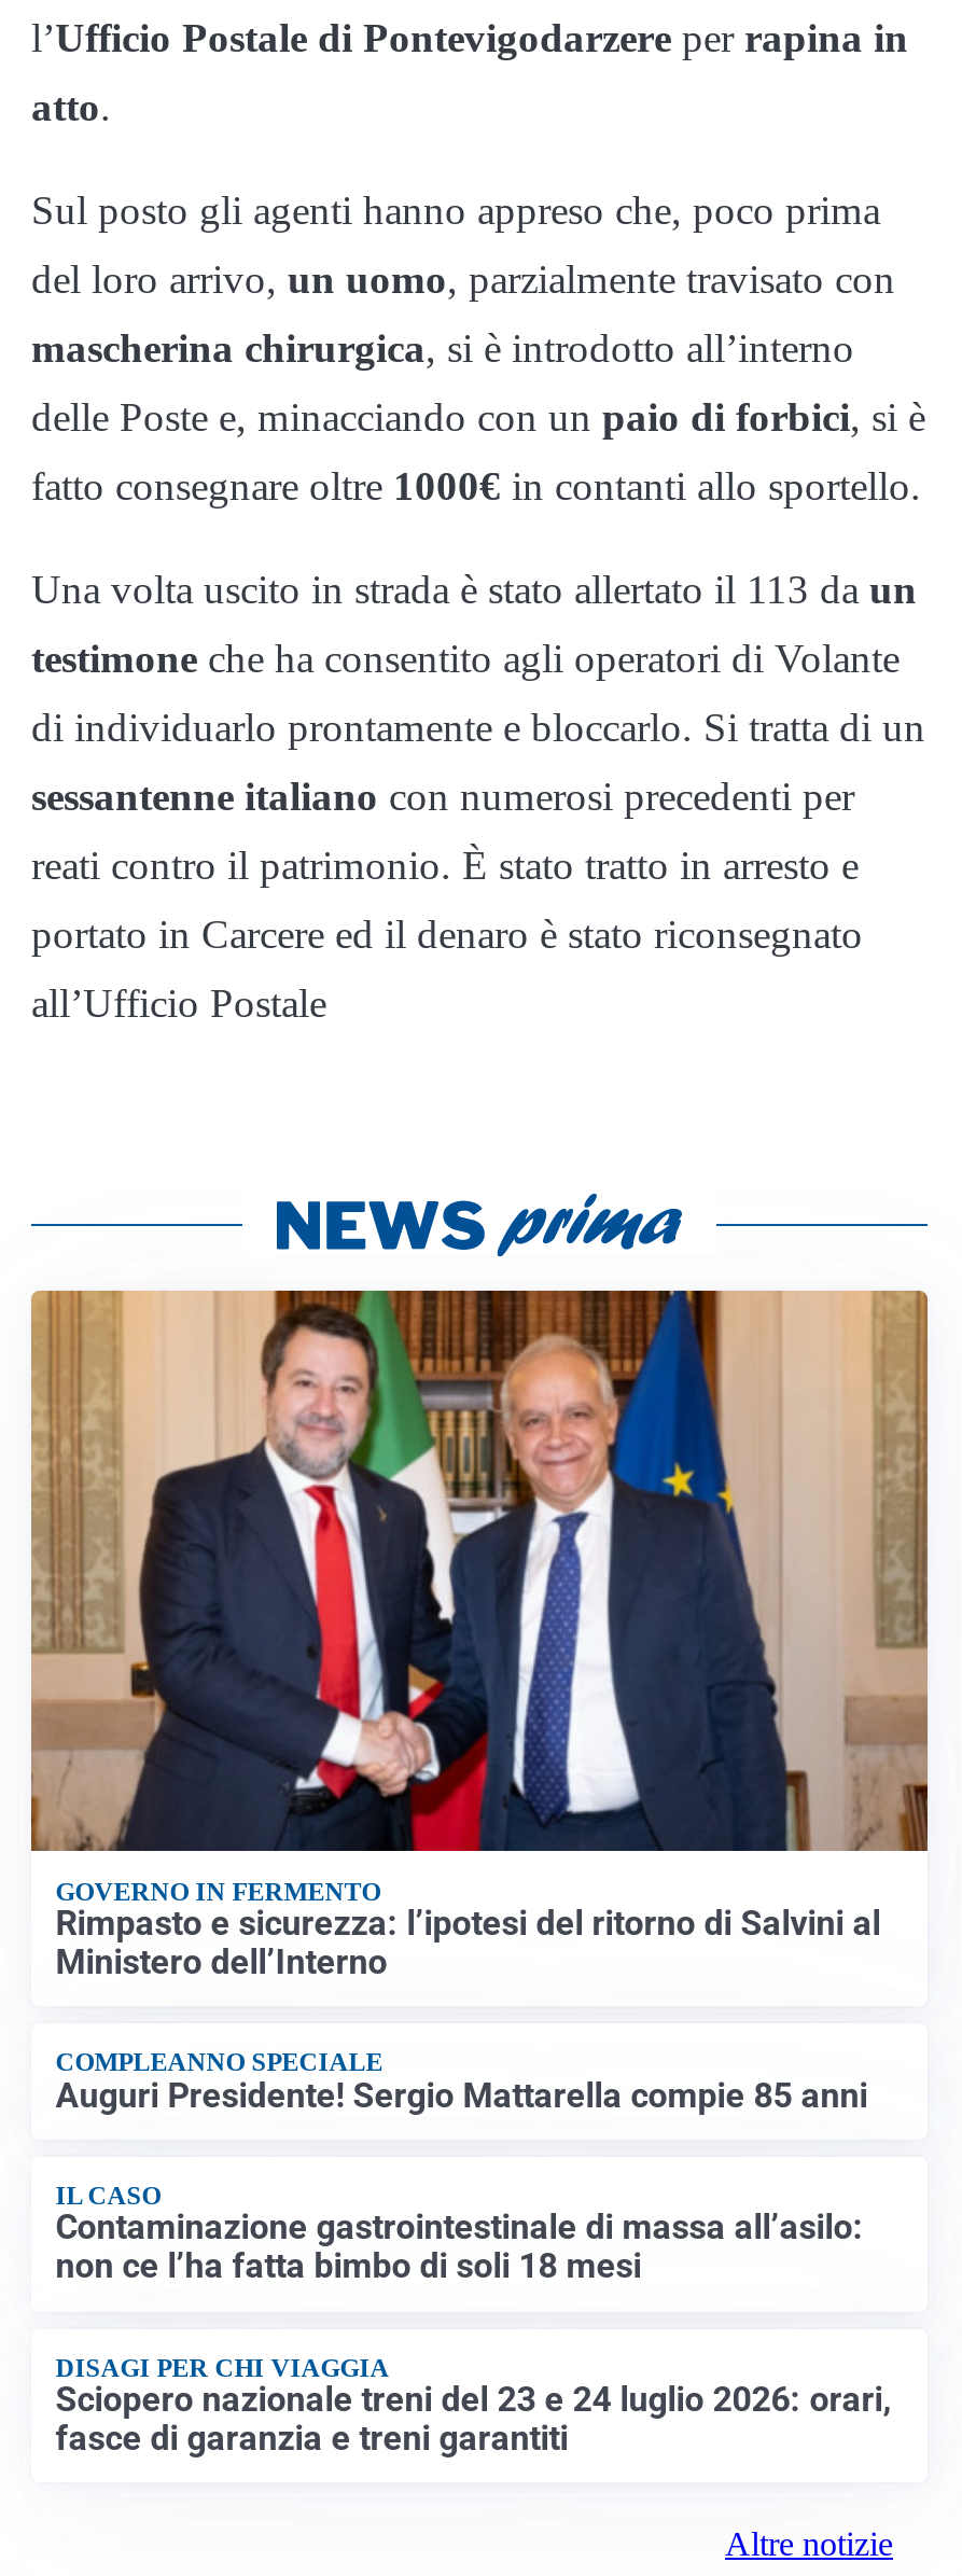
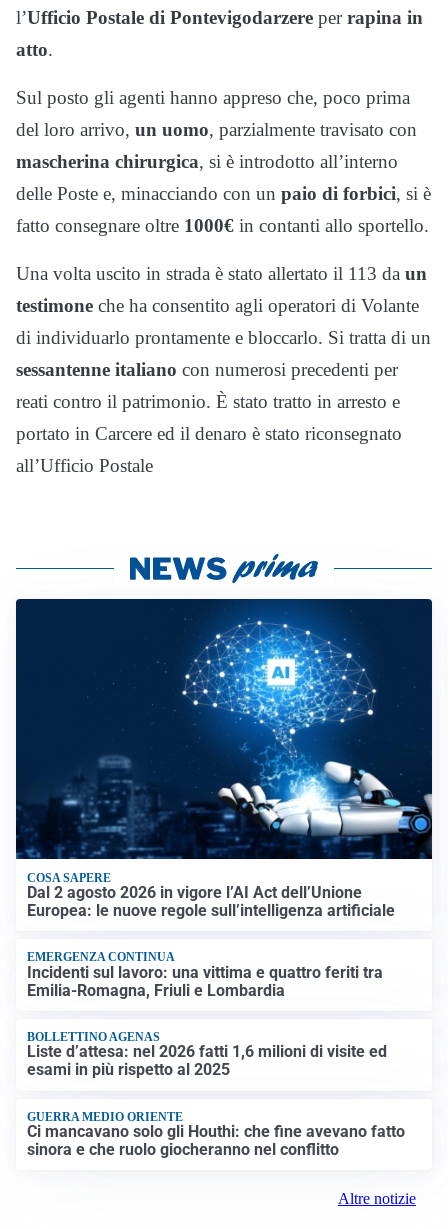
- [image]
- GOVERNO IN FERMENTO
- Rimpasto e sicurezza: l’ipotesi del ritorno di Salvini al
- Ministero dell’Interno
+ [image]
+ COSA SAPERE
+ Dal 2 agosto 2026 in vigore l’AI Act dell’Unione
+ Europea: le nuove regole sull’intelligenza artificiale

- COMPLEANNO SPECIALE
- Auguri Presidente! Sergio Mattarella compie 85 anni
+ EMERGENZA CONTINUA
+ Incidenti sul lavoro: una vittima e quattro feriti tra
+ Emilia-Romagna, Friuli e Lombardia

- IL CASO
- Contaminazione gastrointestinale di massa all’asilo:
- non ce l’ha fatta bimbo di soli 18 mesi
+ BOLLETTINO AGENAS
+ Liste d’attesa: nel 2026 fatti 1,6 milioni di visite ed
+ esami in più rispetto al 2025

- DISAGI PER CHI VIAGGIA
- Sciopero nazionale treni del 23 e 24 luglio 2026: orari,
- fasce di garanzia e treni garantiti
+ GUERRA MEDIO ORIENTE
+ Ci mancavano solo gli Houthi: che fine avevano fatto
+ sinora e che ruolo giocheranno nel conflitto
